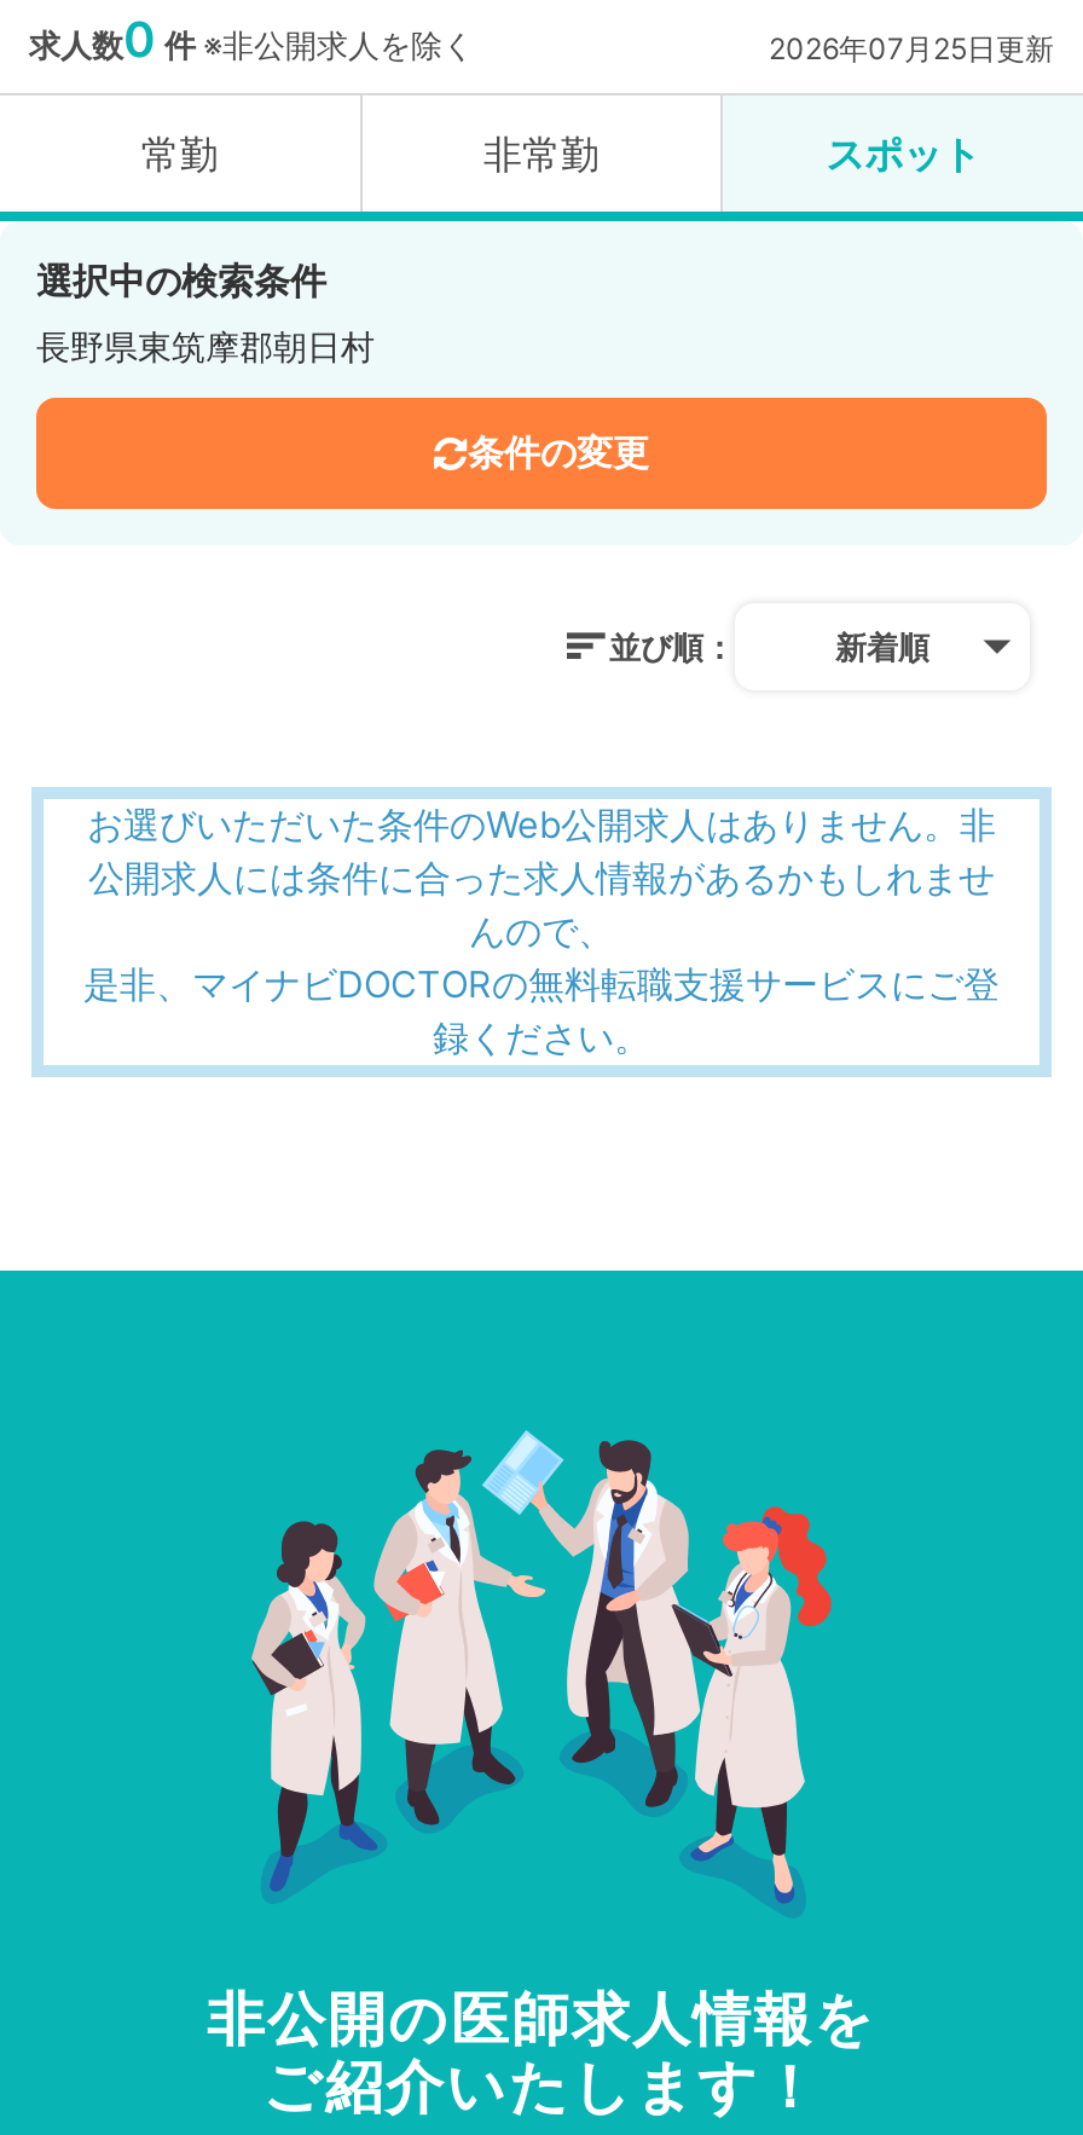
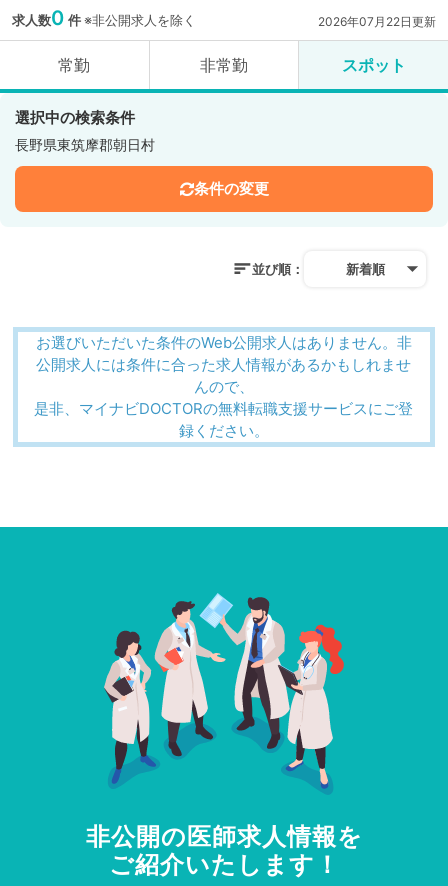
- 2026年07月25日更新
+ 2026年07月22日更新
